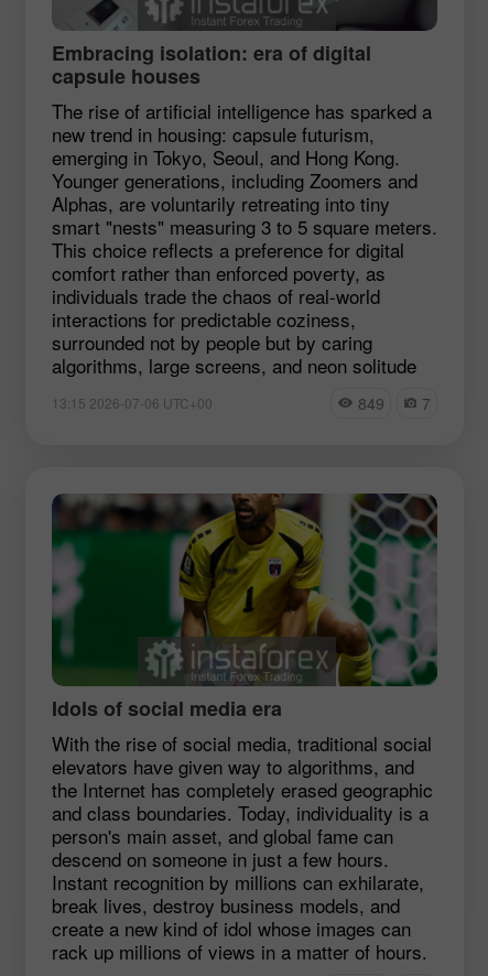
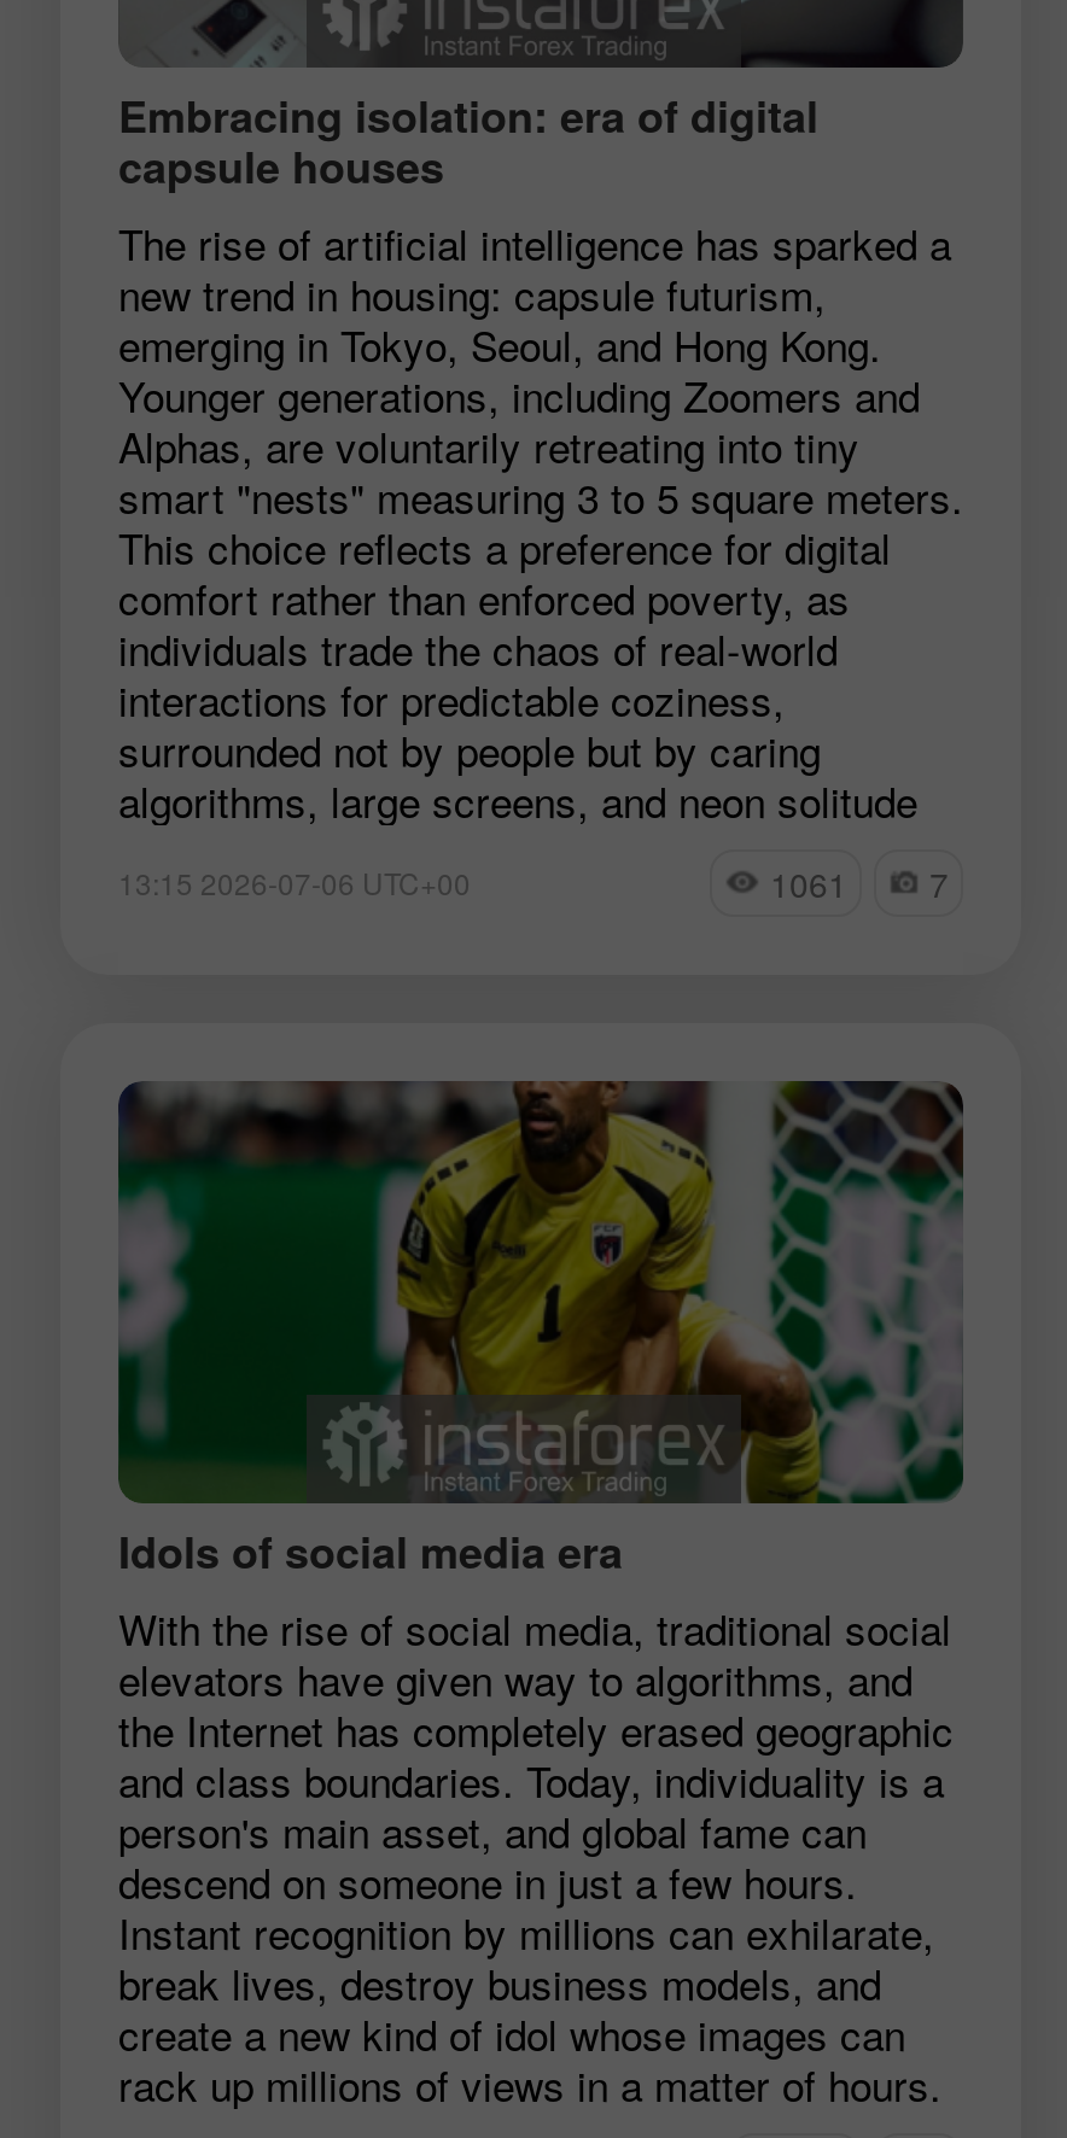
- 849 7
+ 1061 7
